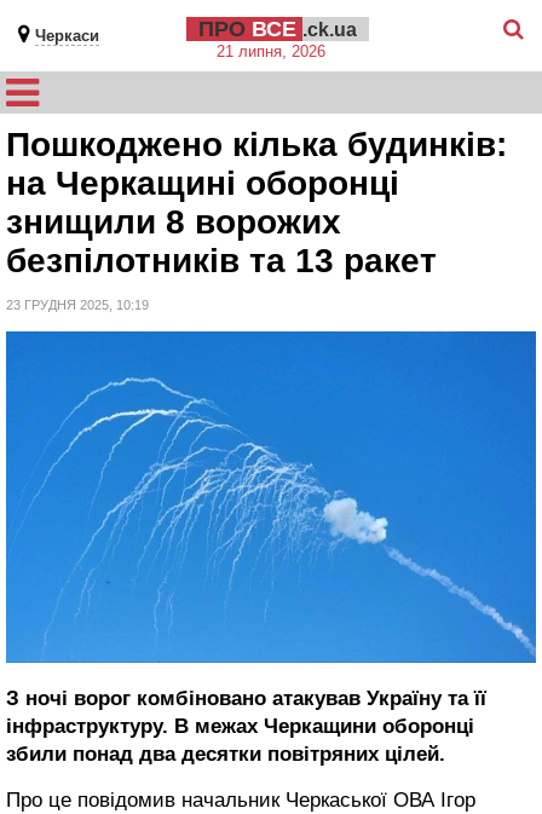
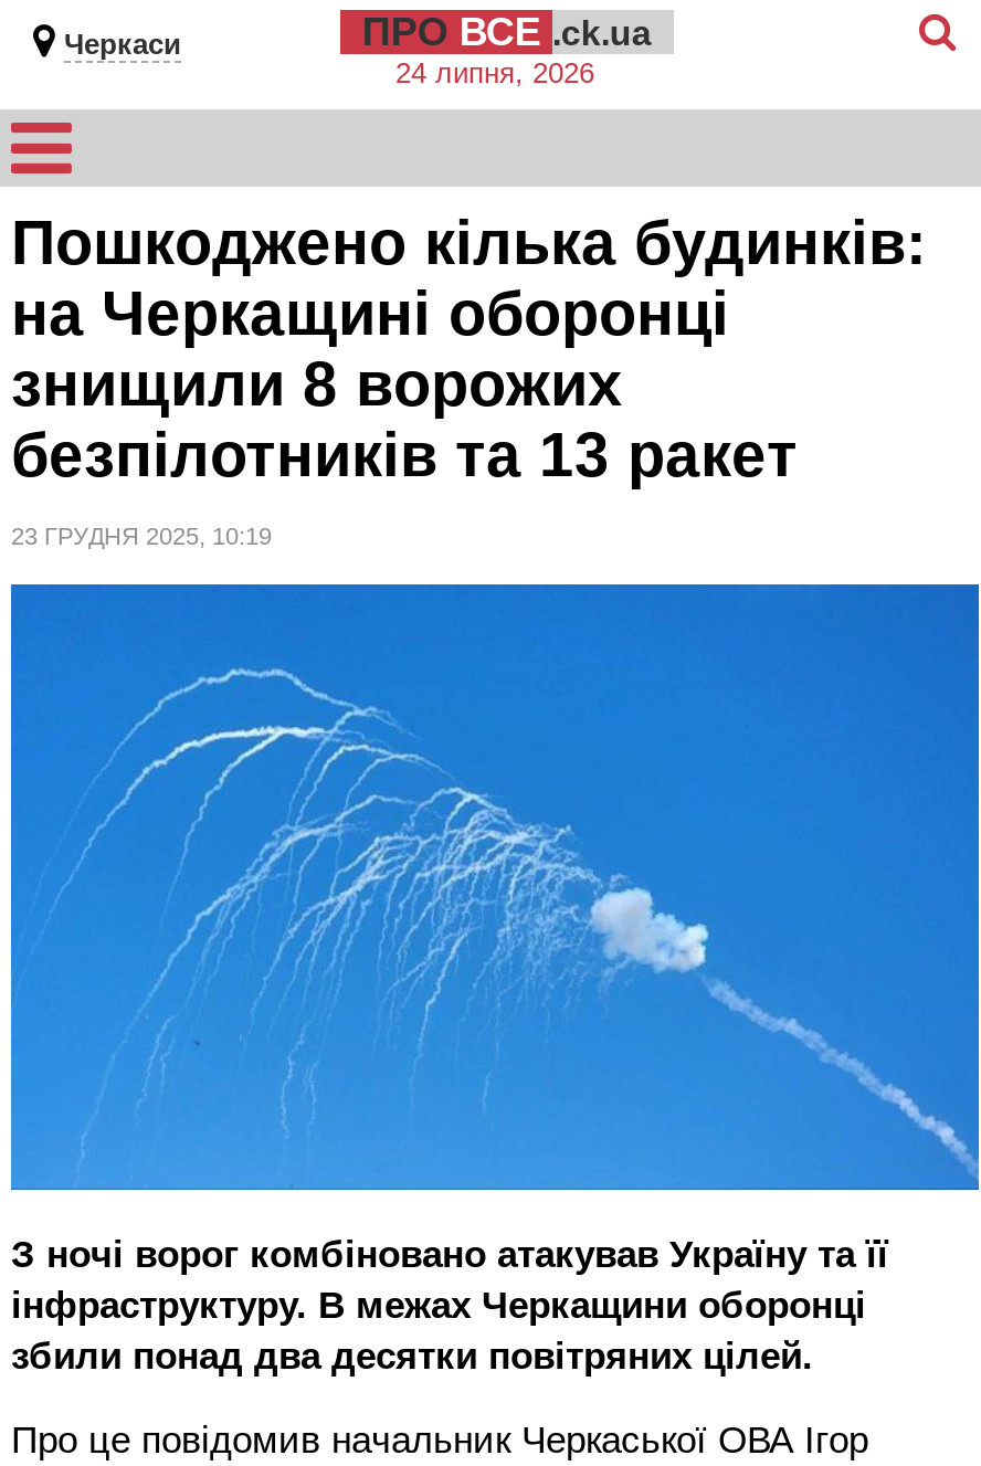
- 21 липня, 2026
+ 24 липня, 2026
